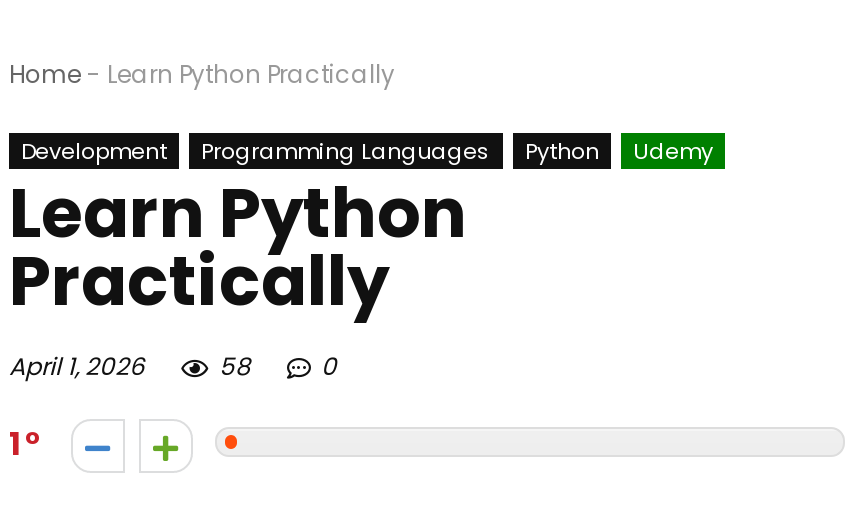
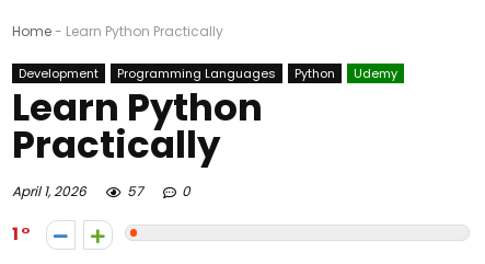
- 58
+ 57
